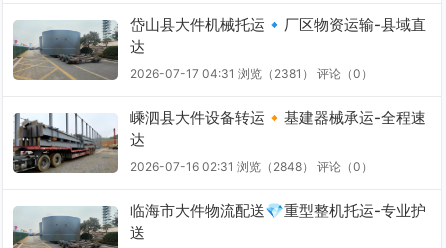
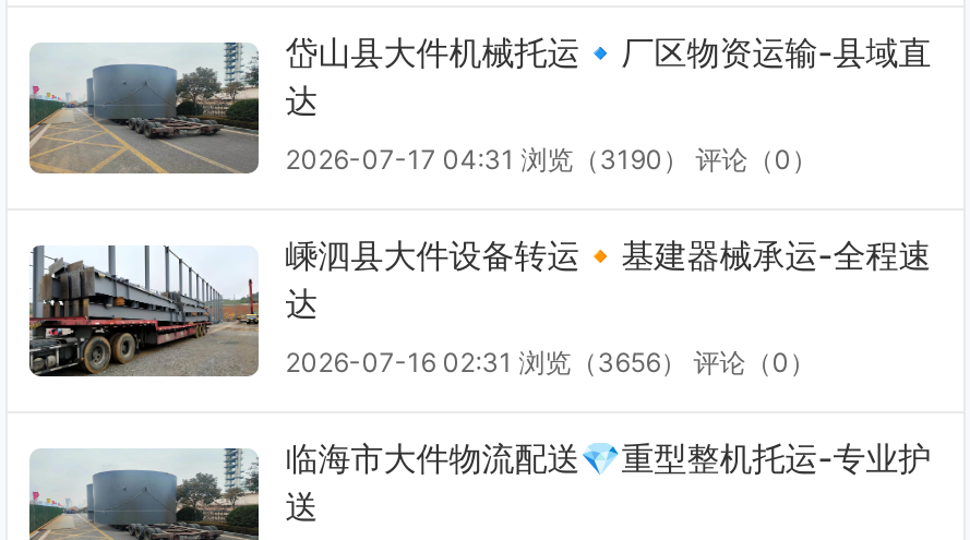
- 2026-07-17 04:31 浏览（2381） 评论（0）
+ 2026-07-17 04:31 浏览（3190） 评论（0）

- 2026-07-16 02:31 浏览（2848） 评论（0）
+ 2026-07-16 02:31 浏览（3656） 评论（0）
